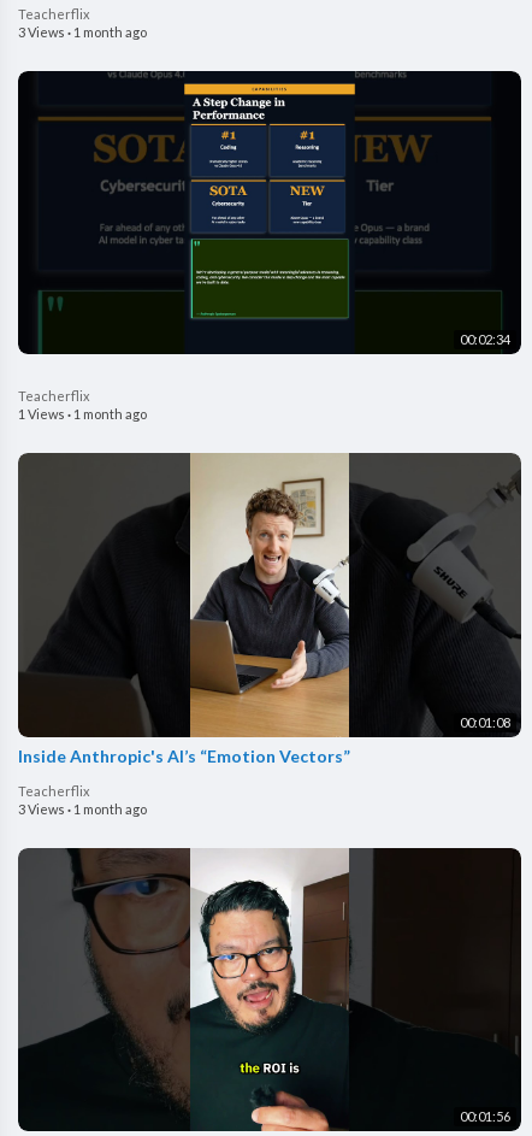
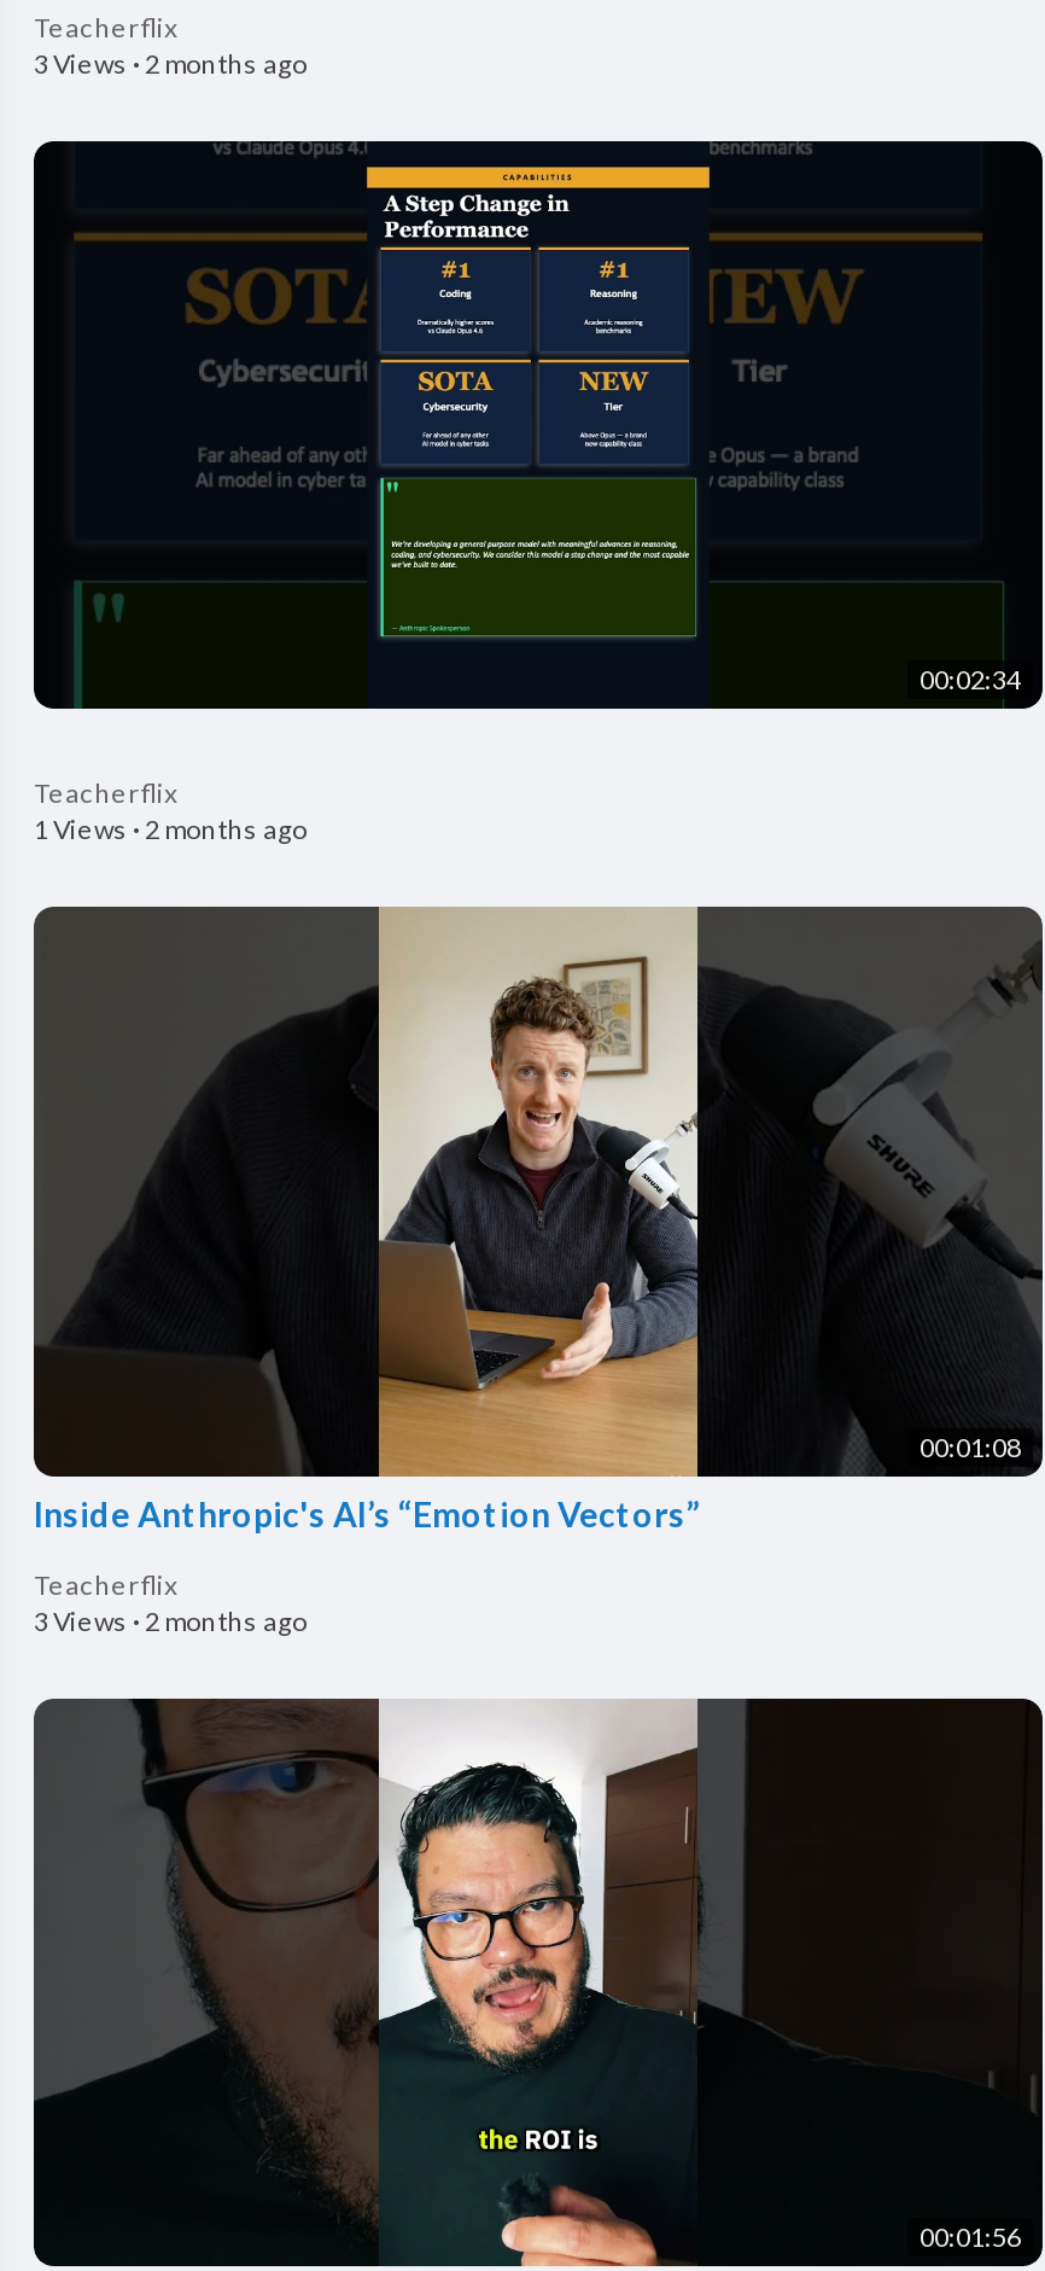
- 3 Views · 1 month ago
+ 3 Views · 2 months ago

- 1 Views · 1 month ago
+ 1 Views · 2 months ago

- 3 Views · 1 month ago
+ 3 Views · 2 months ago
